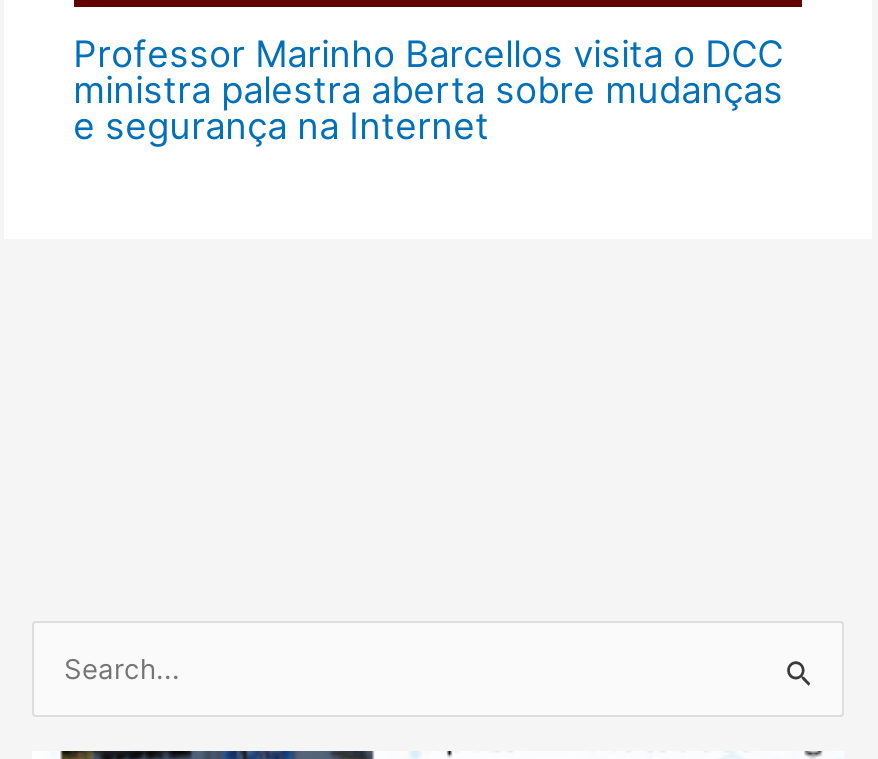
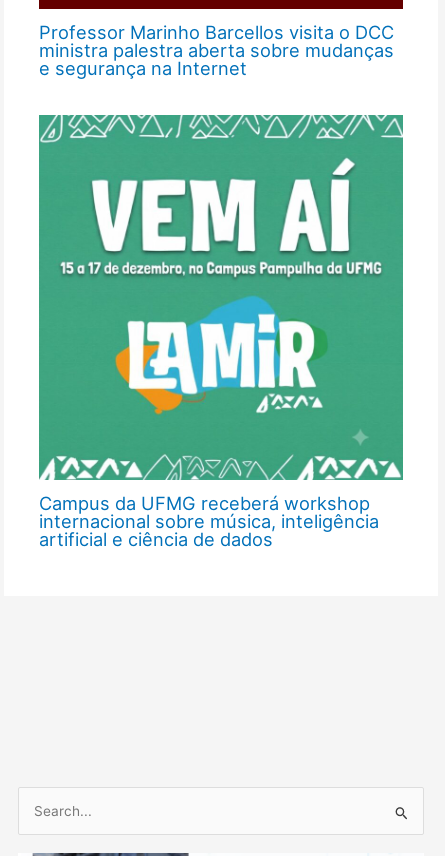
+ [image]
+ Campus da UFMG receberá workshop
+ internacional sobre música, inteligência
+ artificial e ciência de dados
